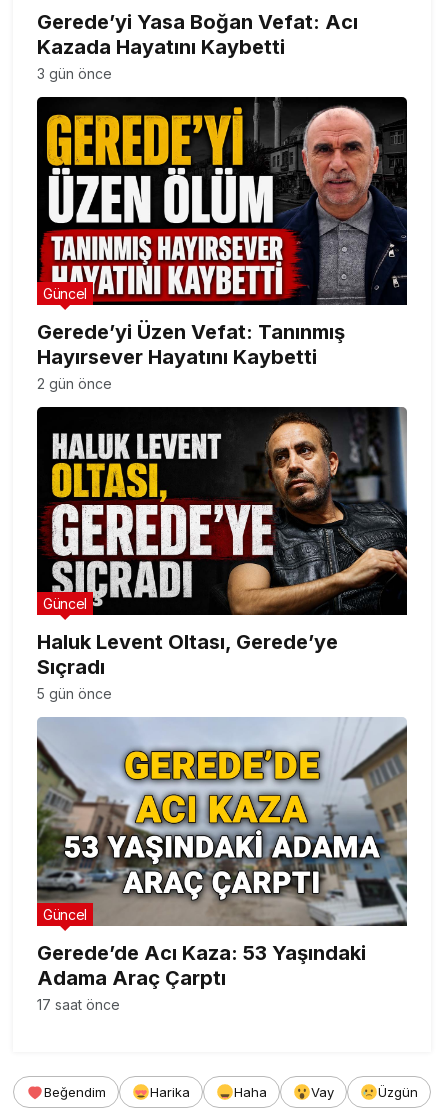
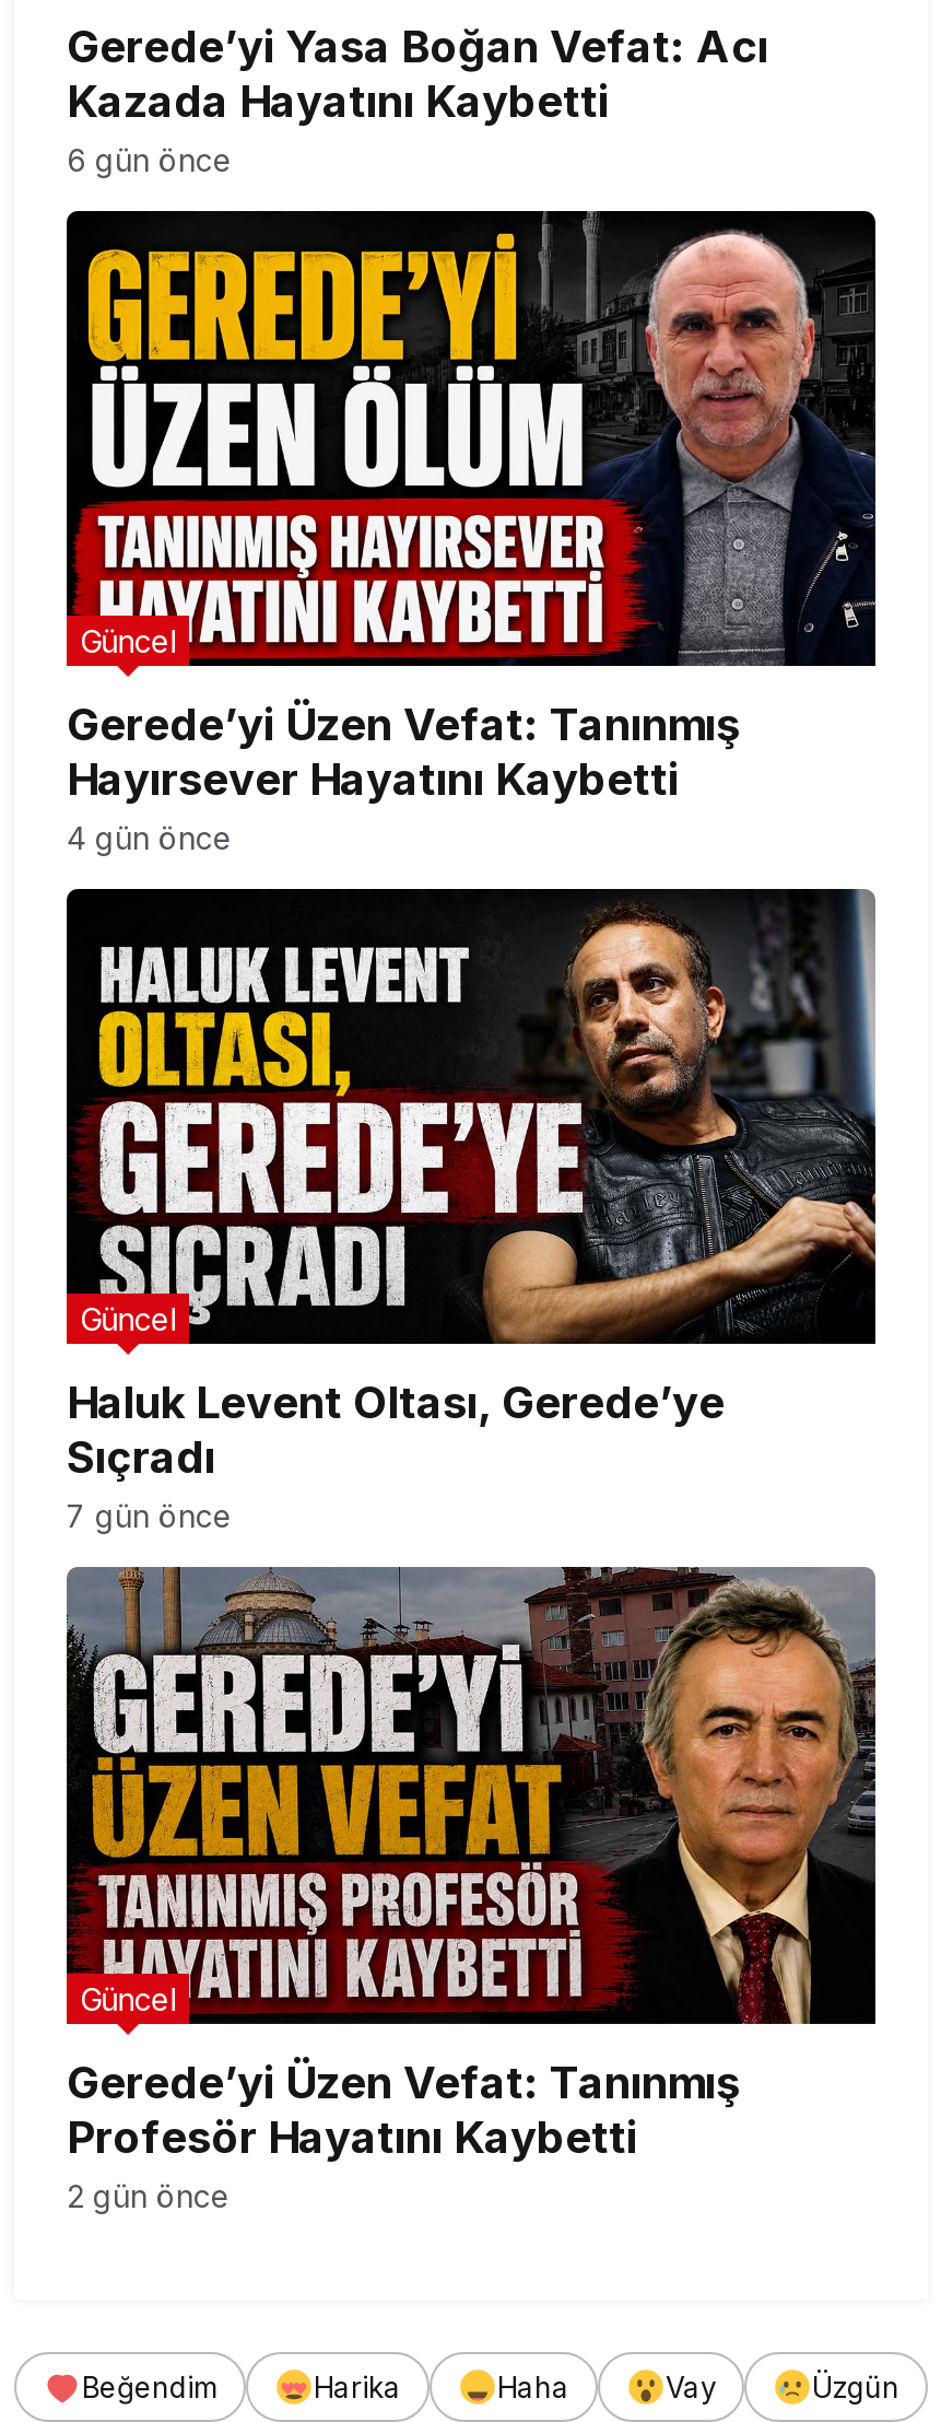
- 3 gün önce
+ 6 gün önce

- 2 gün önce
+ 4 gün önce

- 5 gün önce
+ 7 gün önce

- [image]
- Gerede’de Acı Kaza: 53 Yaşındaki
- Adama Araç Çarptı
+ [image]
+ Gerede’yi Üzen Vefat: Tanınmış
+ Profesör Hayatını Kaybetti

- 17 saat önce
+ 2 gün önce
